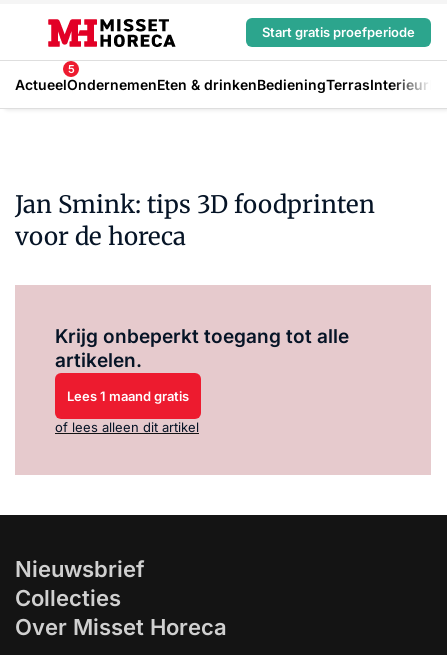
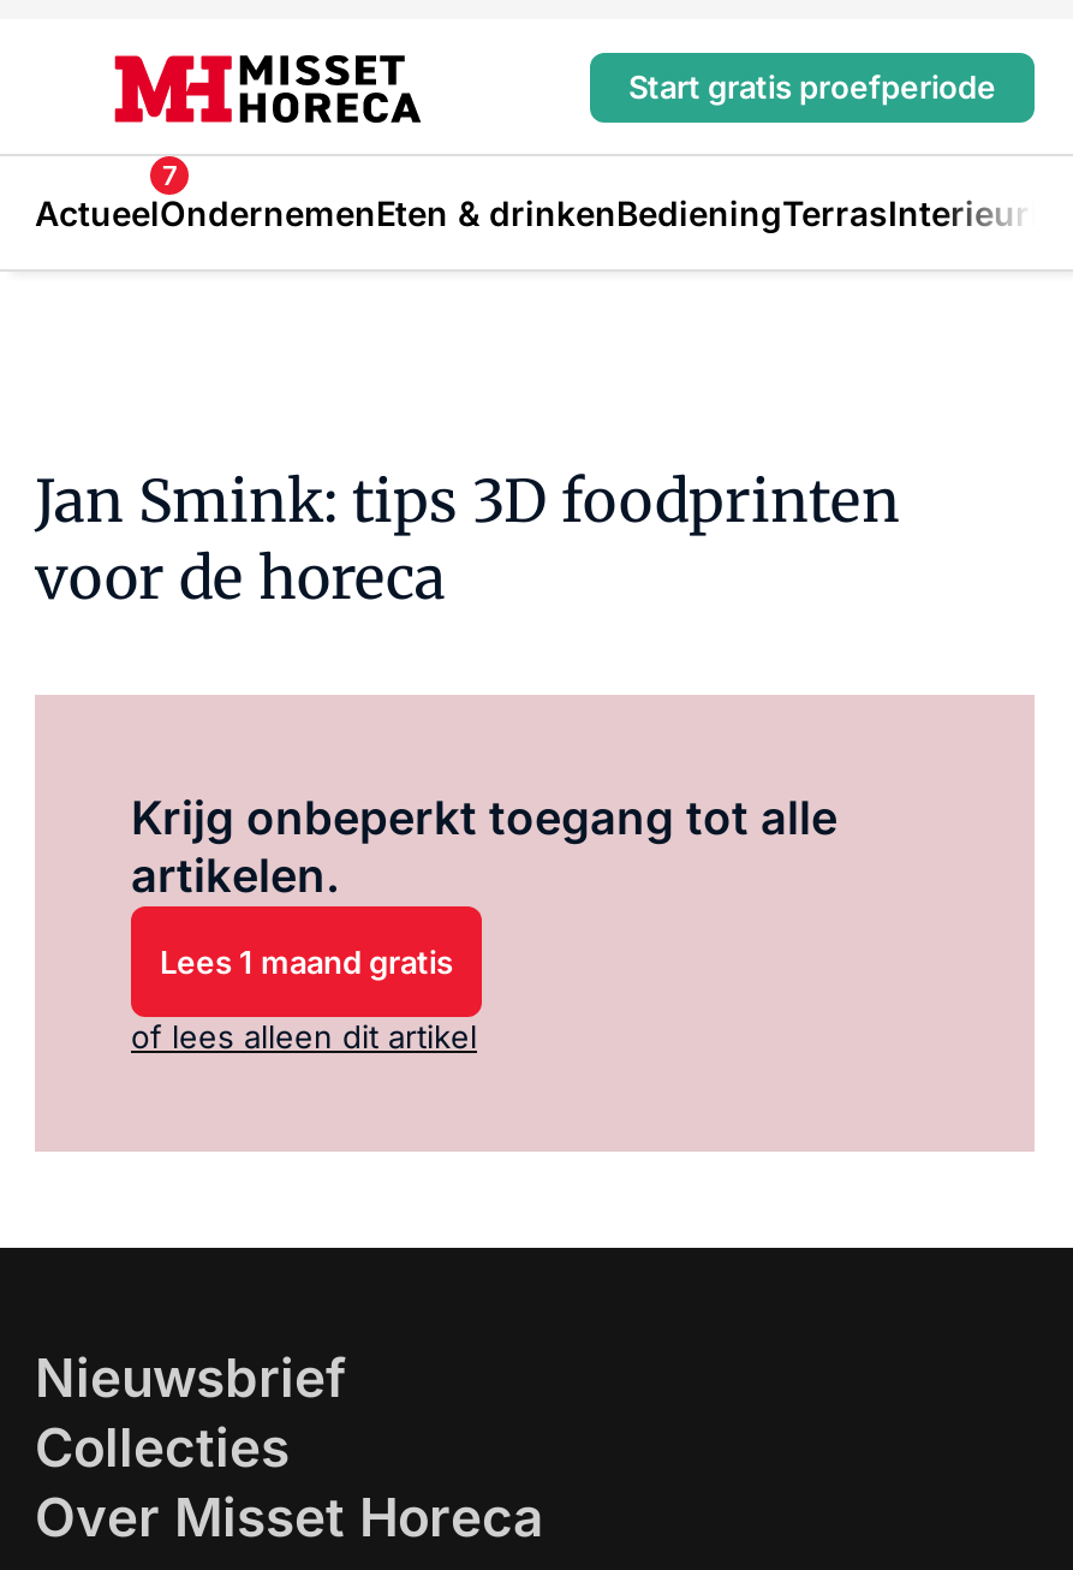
- 5
+ 7
